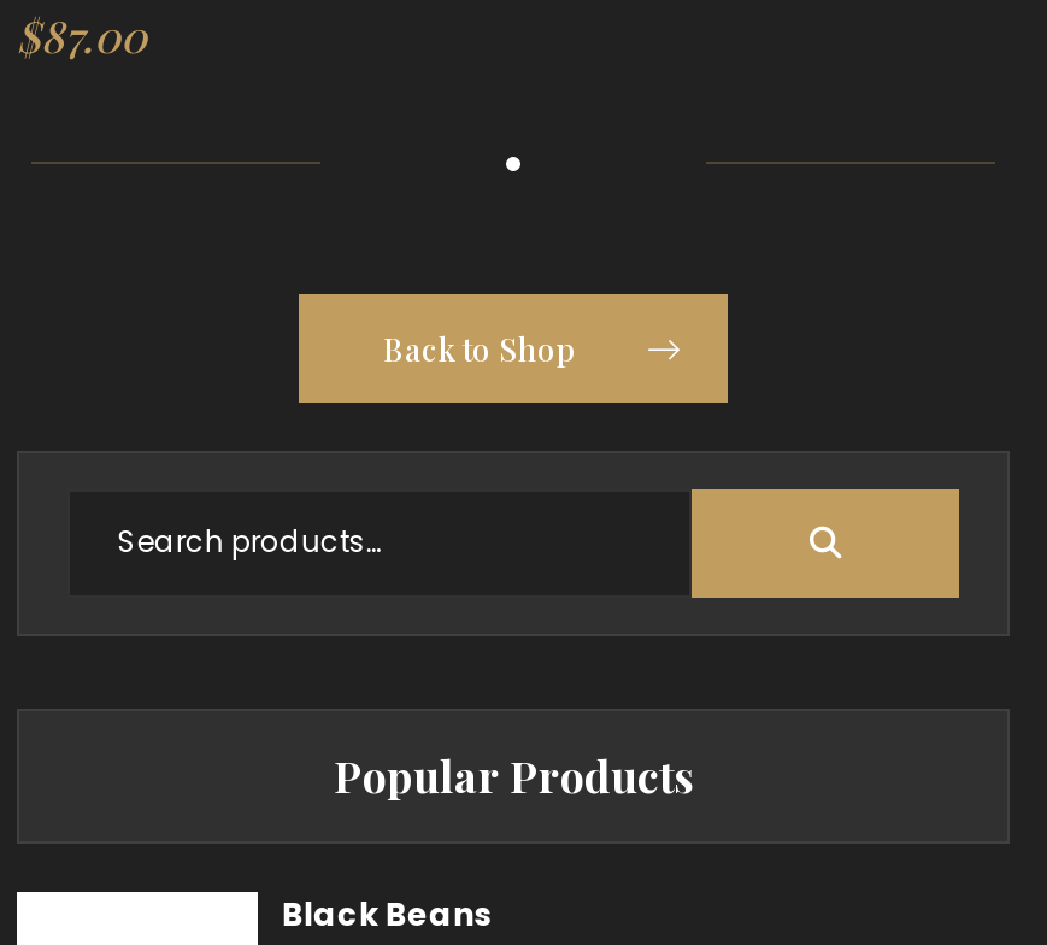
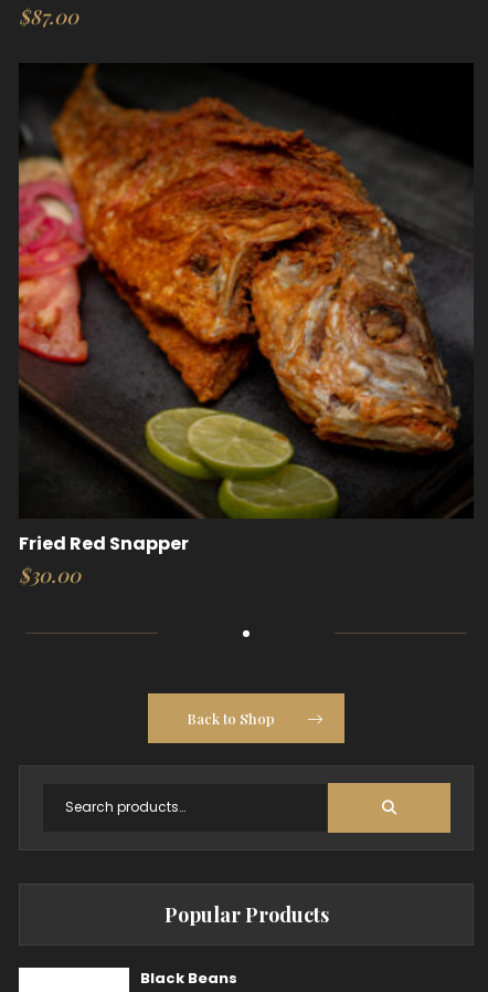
+ [image]
+ Fried Red Snapper
+ $30.00
